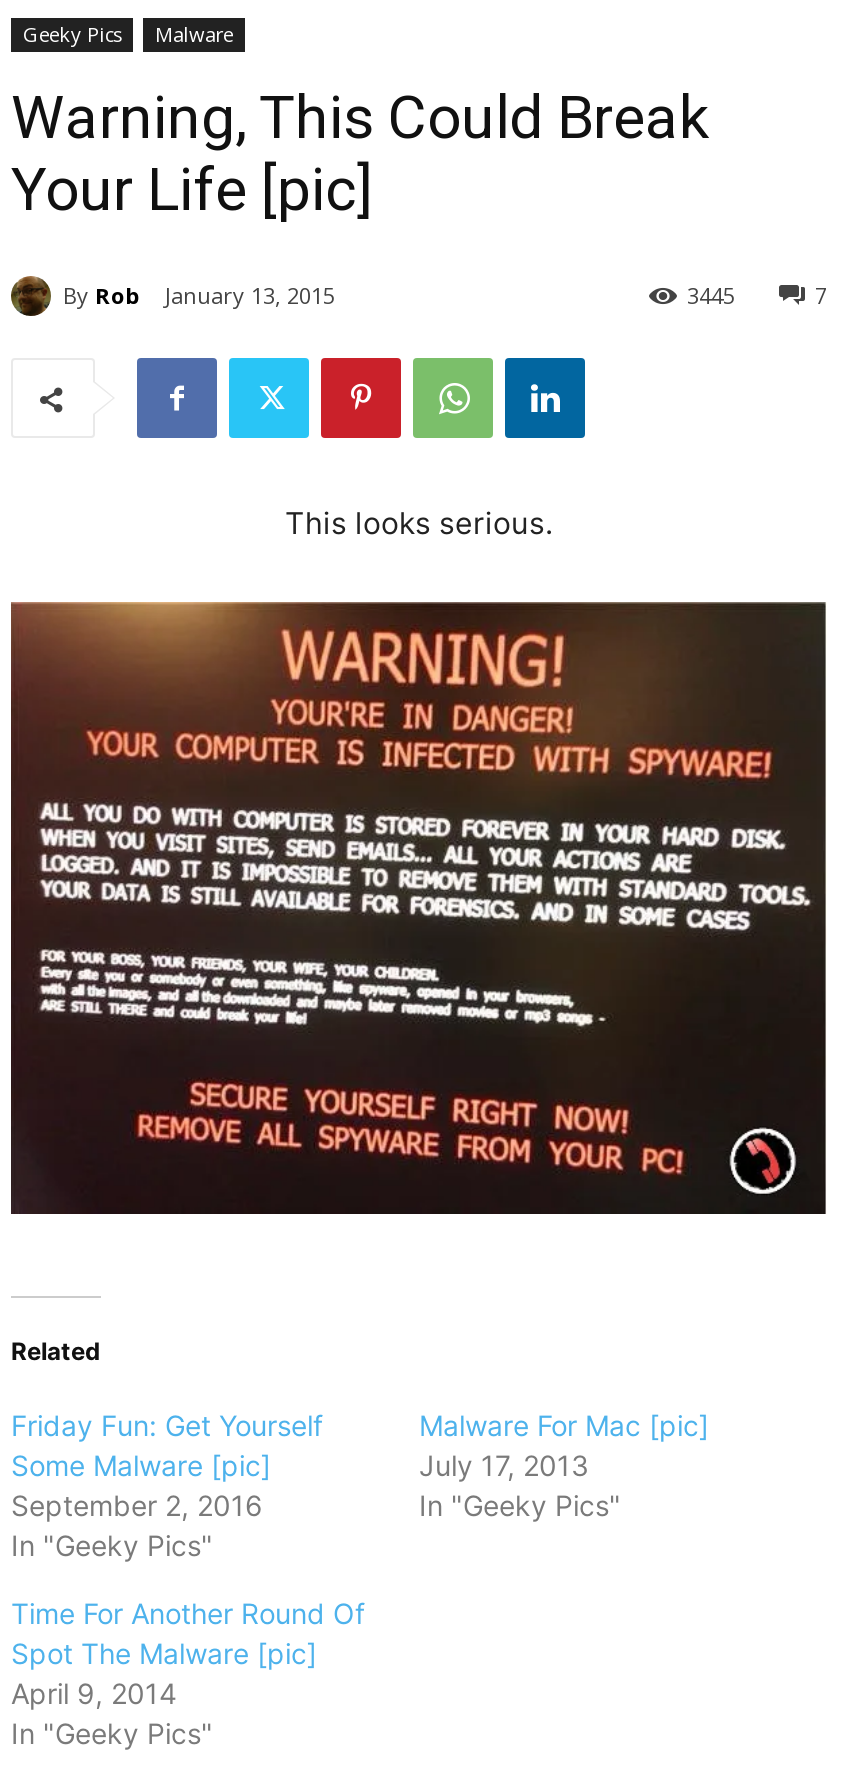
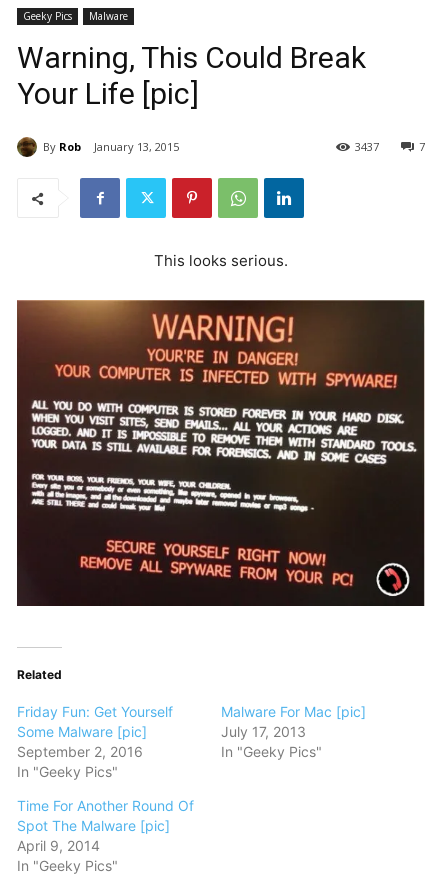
- 3445
+ 3437
